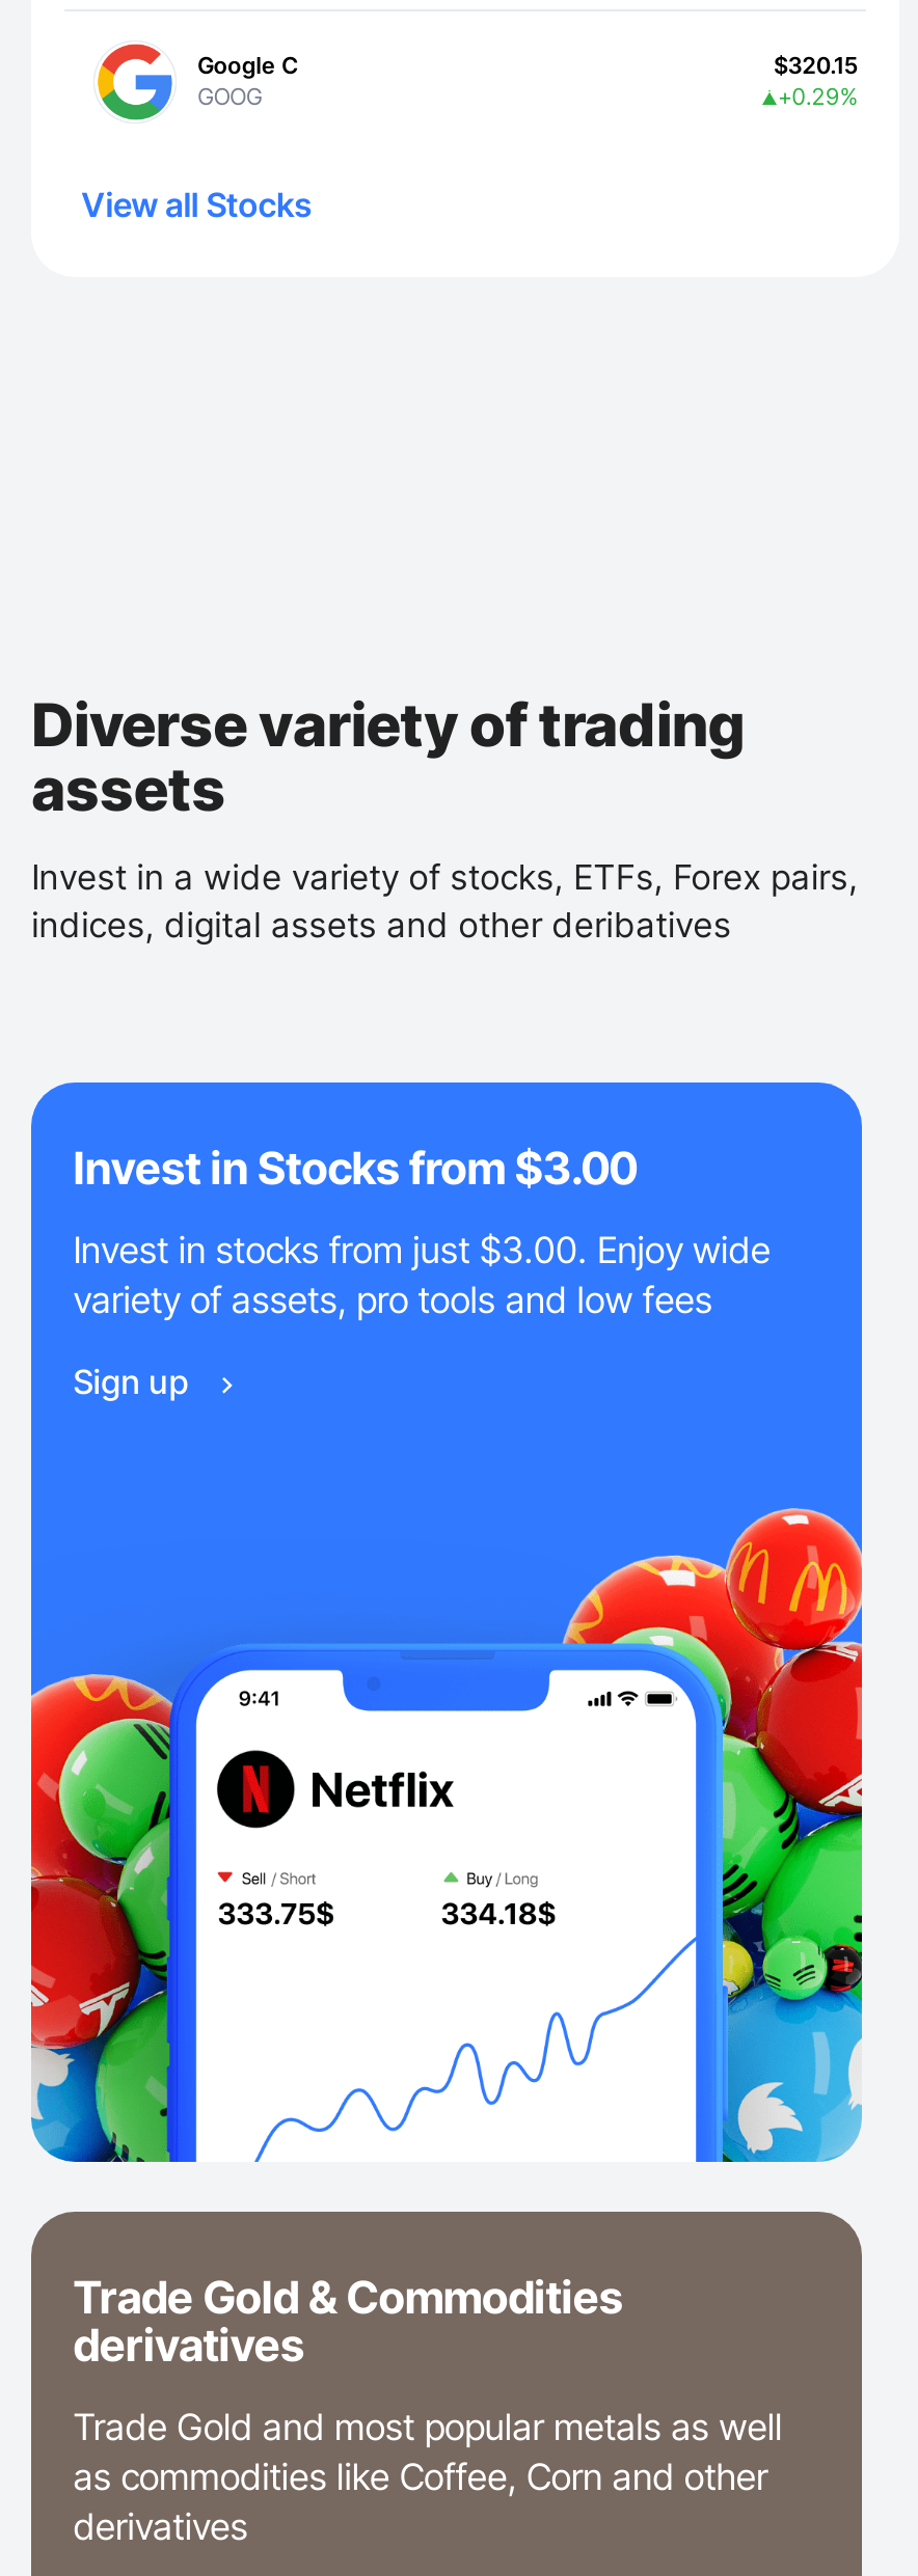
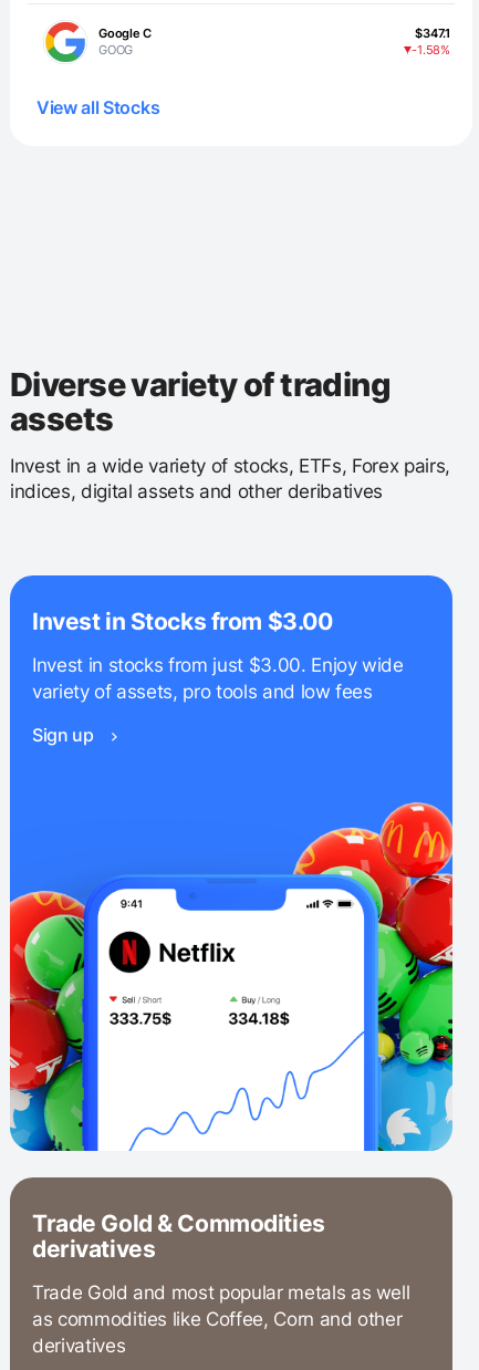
- $320.15
+ $347.1

- +0.29%
+ -1.58%
